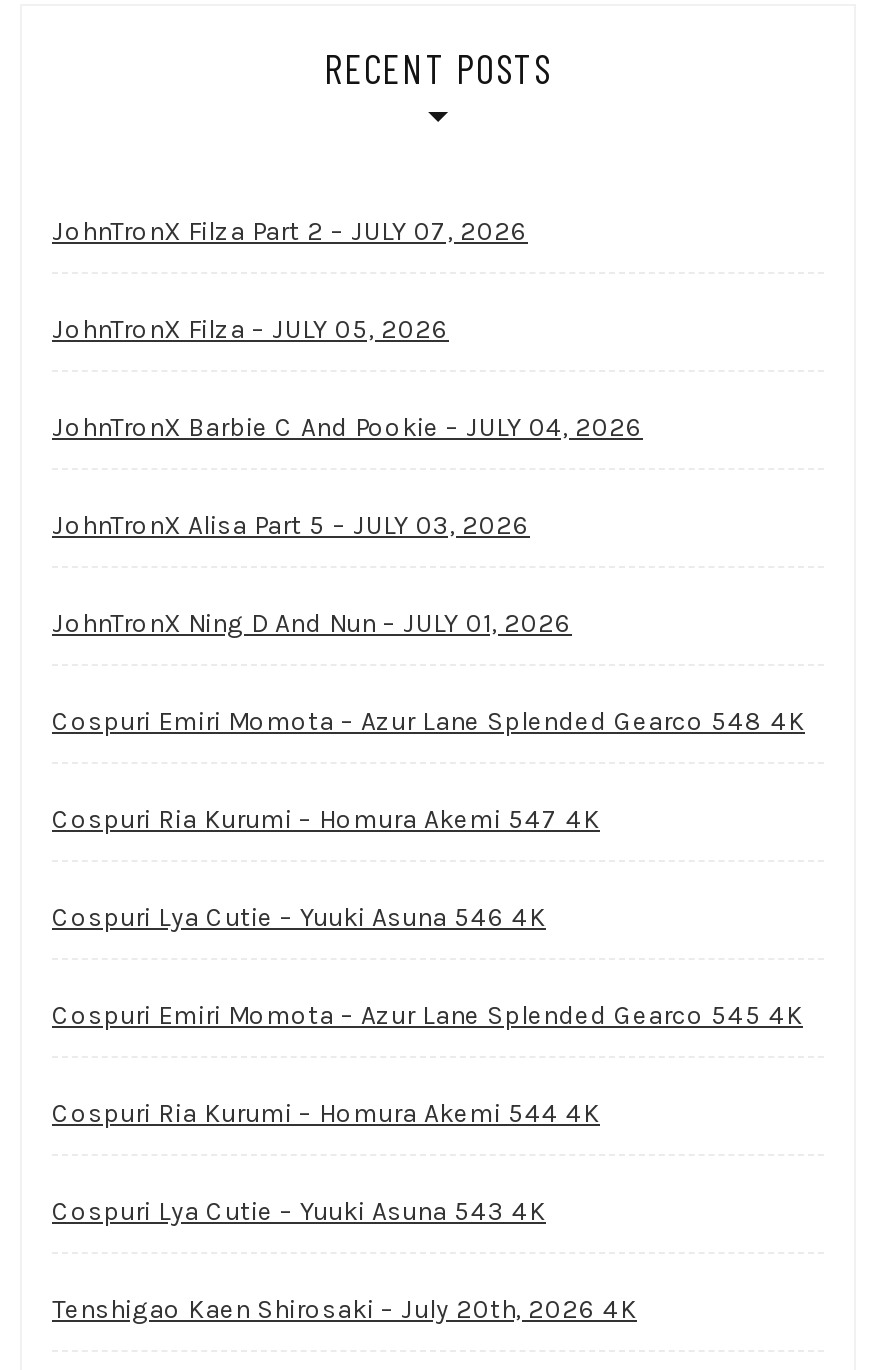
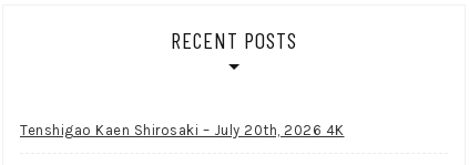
- JohnTronX Filza Part 2 – JULY 07, 2026
- JohnTronX Filza – JULY 05, 2026
- JohnTronX Barbie C And Pookie – JULY 04, 2026
- JohnTronX Alisa Part 5 – JULY 03, 2026
- JohnTronX Ning D And Nun – JULY 01, 2026
- Cospuri Emiri Momota – Azur Lane Splended Gearco 548 4K
- Cospuri Ria Kurumi – Homura Akemi 547 4K
- Cospuri Lya Cutie – Yuuki Asuna 546 4K
- Cospuri Emiri Momota – Azur Lane Splended Gearco 545 4K
- Cospuri Ria Kurumi – Homura Akemi 544 4K
- Cospuri Lya Cutie – Yuuki Asuna 543 4K
